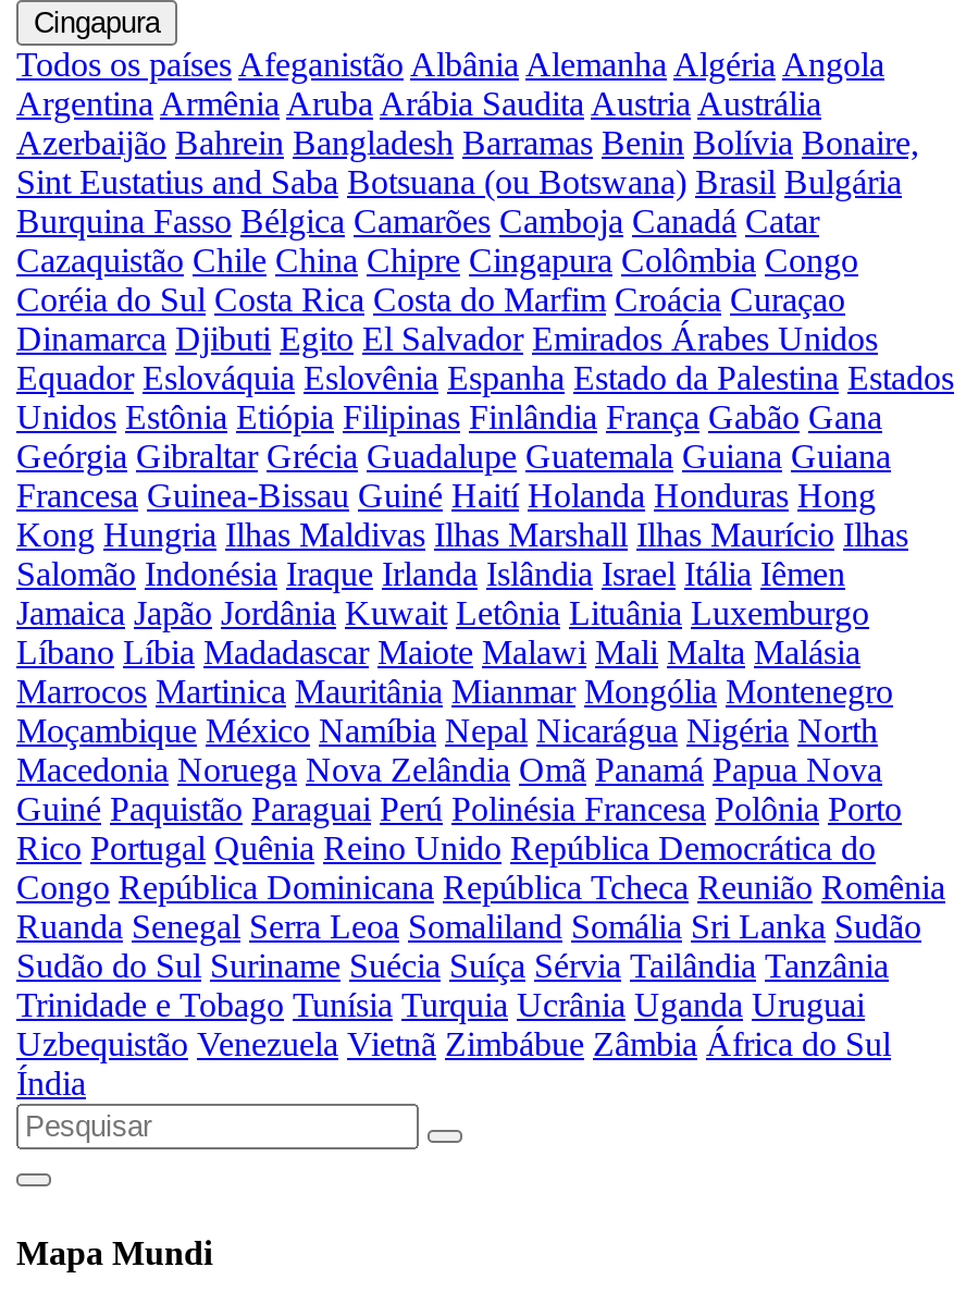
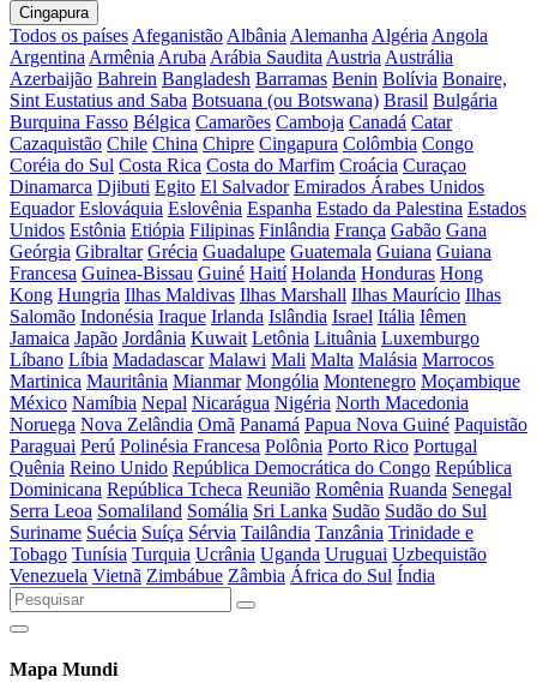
- Líbano Líbia Madadascar Maiote Malawi Mali Malta Malásia
- Marrocos Martinica Mauritânia Mianmar Mongólia Montenegro
- Moçambique México Namíbia Nepal Nicarágua Nigéria North
- Macedonia Noruega Nova Zelândia Omã Panamá Papua Nova
- Guiné Paquistão Paraguai Perú Polinésia Francesa Polônia Porto
- Rico Portugal Quênia Reino Unido República Democrática do
- Congo República Dominicana República Tcheca Reunião Romênia
- Ruanda Senegal Serra Leoa Somaliland Somália Sri Lanka Sudão
- Sudão do Sul Suriname Suécia Suíça Sérvia Tailândia Tanzânia
- Trinidade e Tobago Tunísia Turquia Ucrânia Uganda Uruguai
- Uzbequistão Venezuela Vietnã Zimbábue Zâmbia África do Sul
- Índia
+ Líbano Líbia Madadascar Malawi Mali Malta Malásia Marrocos
+ Martinica Mauritânia Mianmar Mongólia Montenegro Moçambique
+ México Namíbia Nepal Nicarágua Nigéria North Macedonia
+ Noruega Nova Zelândia Omã Panamá Papua Nova Guiné Paquistão
+ Paraguai Perú Polinésia Francesa Polônia Porto Rico Portugal
+ Quênia Reino Unido República Democrática do Congo República
+ Dominicana República Tcheca Reunião Romênia Ruanda Senegal
+ Serra Leoa Somaliland Somália Sri Lanka Sudão Sudão do Sul
+ Suriname Suécia Suíça Sérvia Tailândia Tanzânia Trinidade e
+ Tobago Tunísia Turquia Ucrânia Uganda Uruguai Uzbequistão
+ Venezuela Vietnã Zimbábue Zâmbia África do Sul Índia
